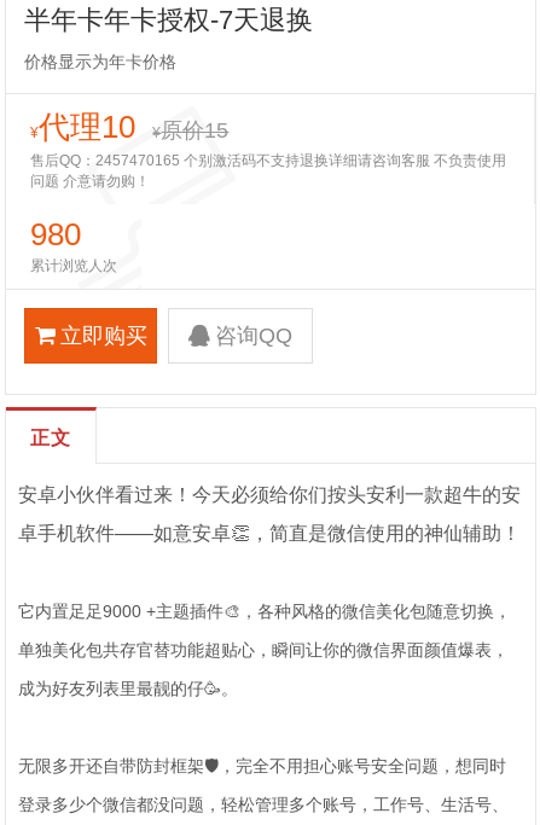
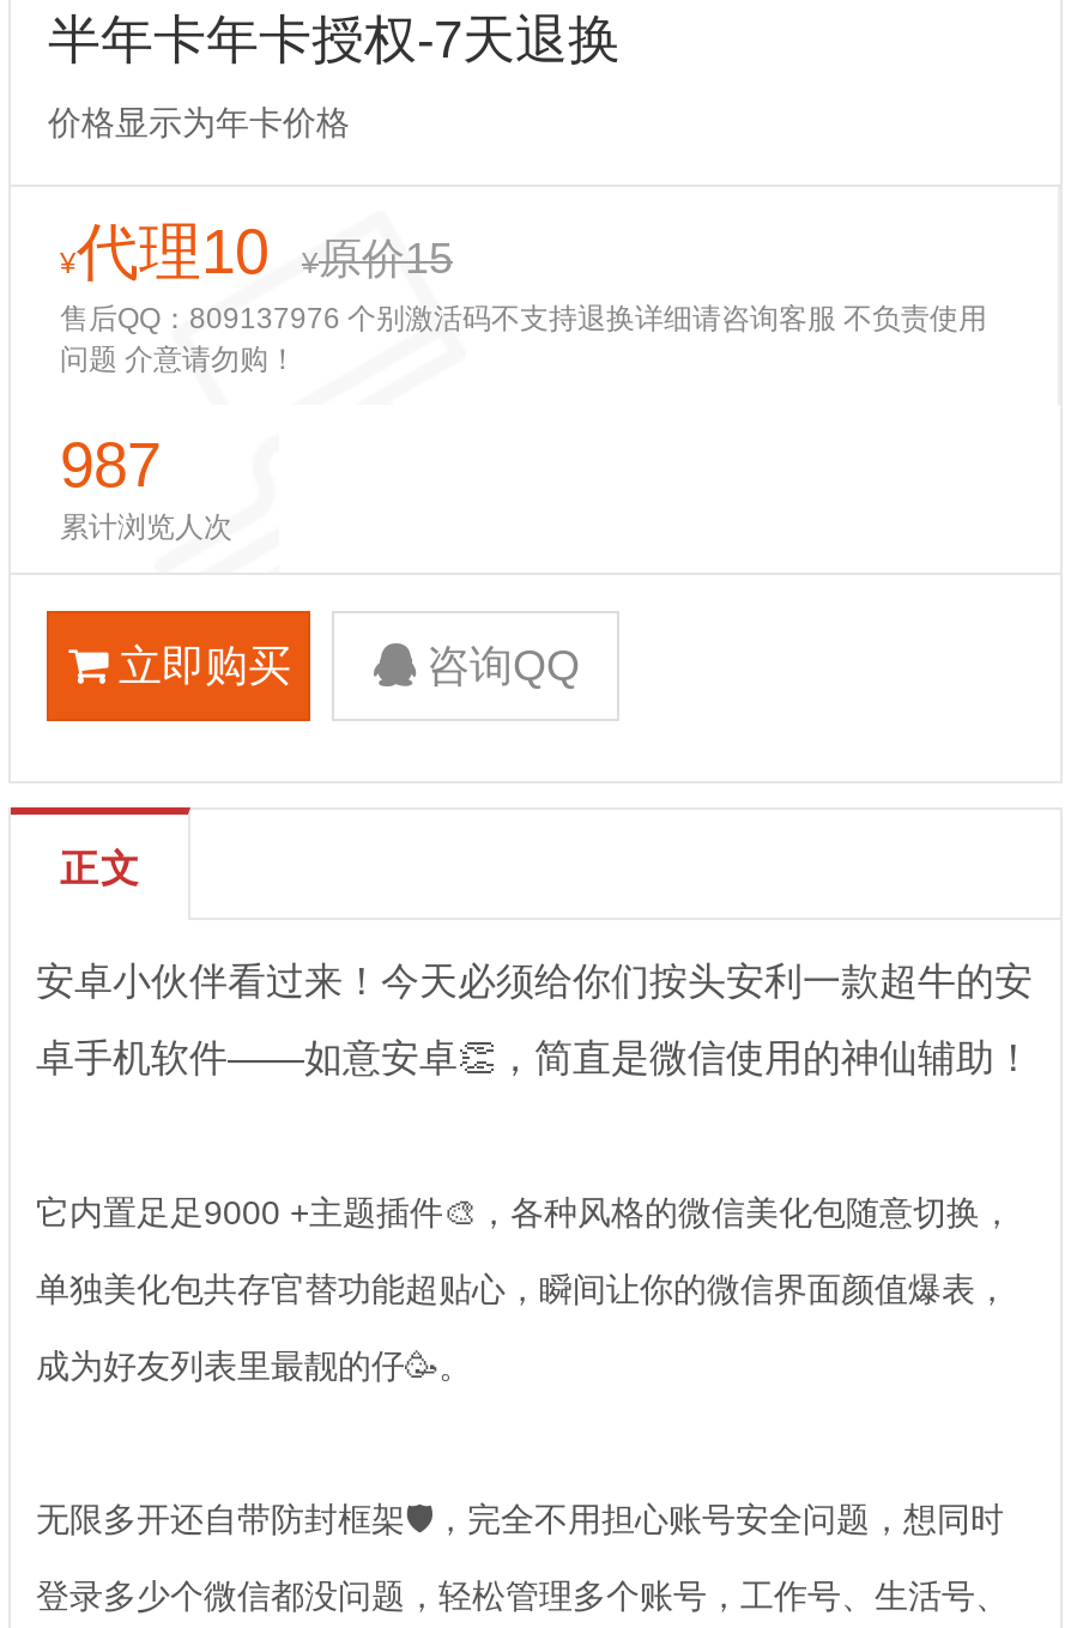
- 售后QQ：2457470165 个别激活码不支持退换详细请咨询客服 不负责使用
+ 售后QQ：809137976 个别激活码不支持退换详细请咨询客服 不负责使用

- 980
+ 987
